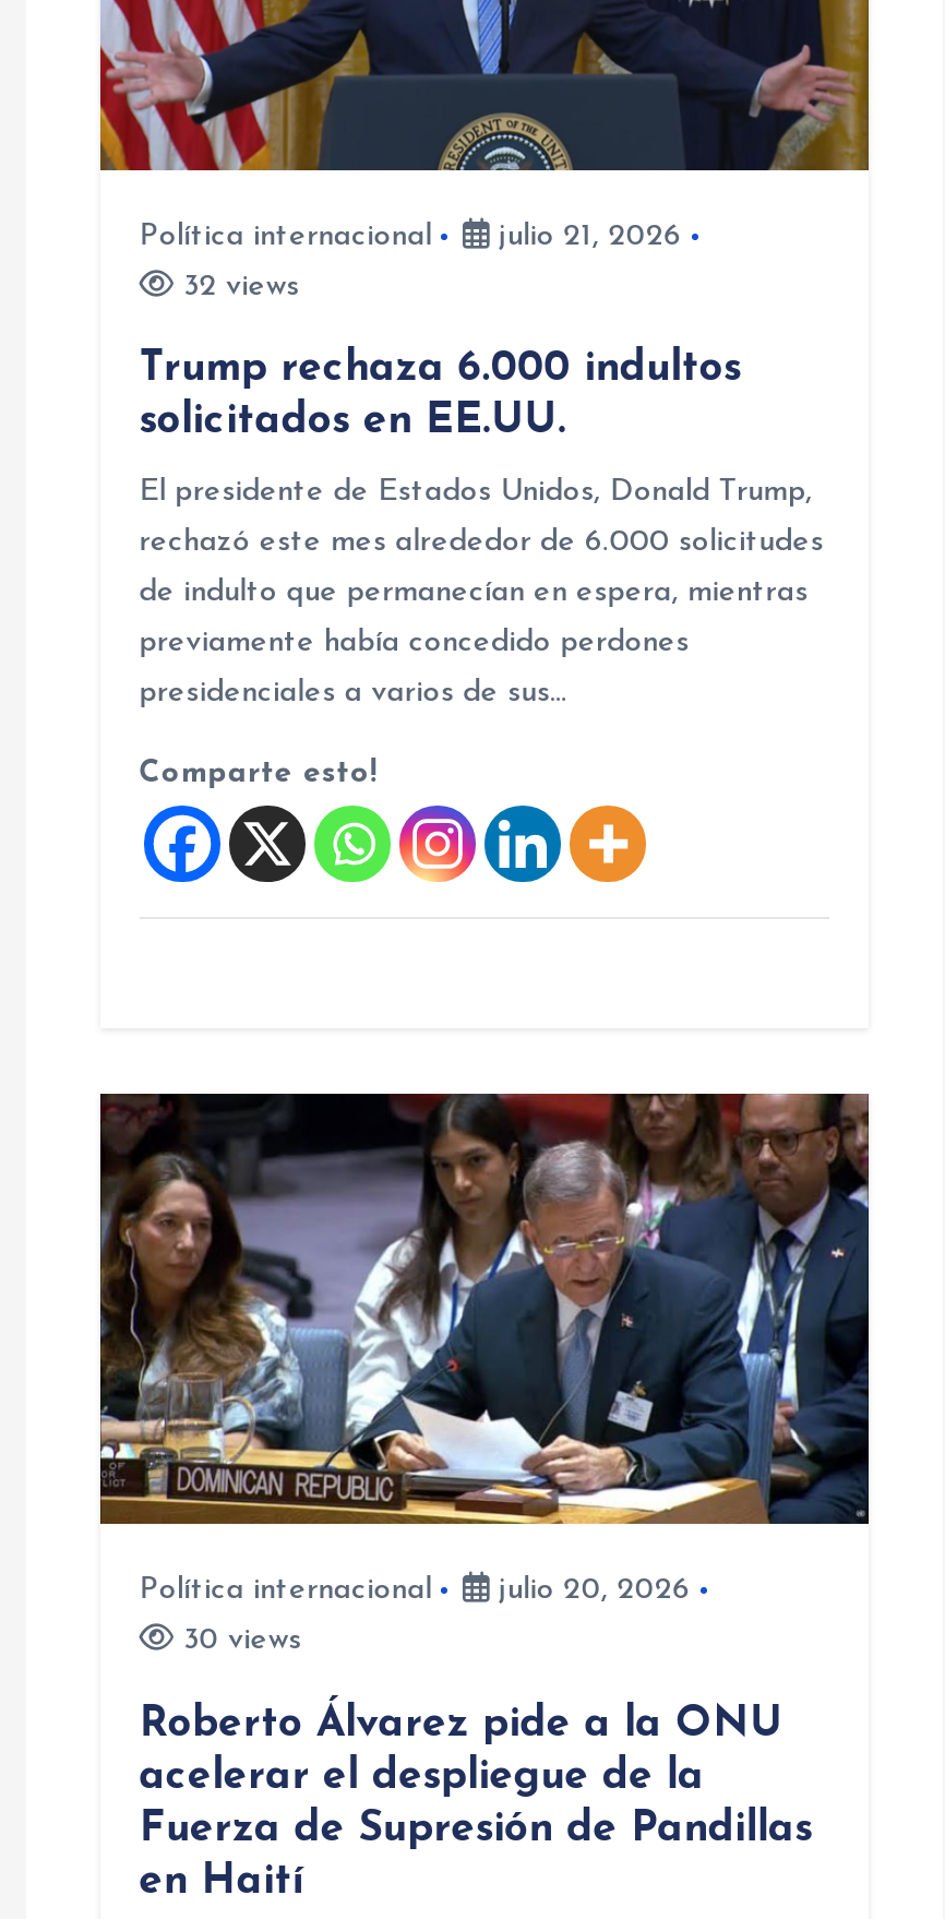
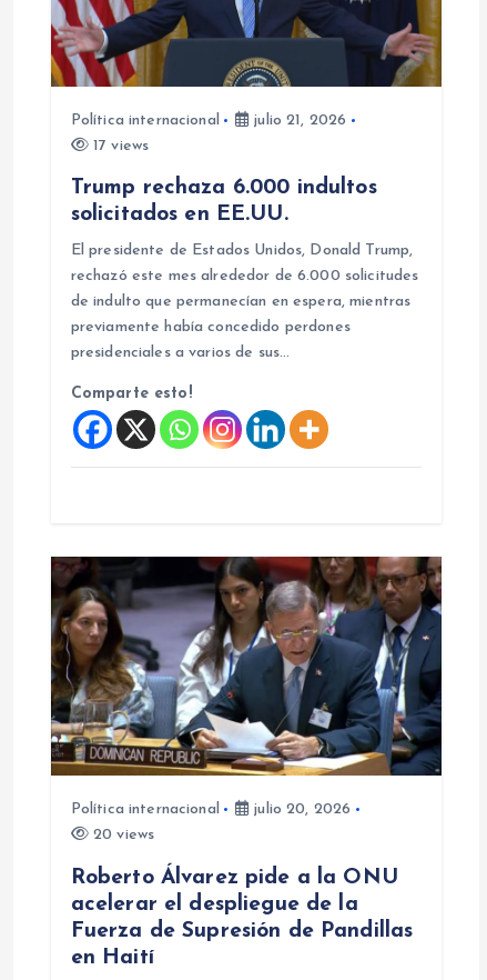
- 32 views
+ 17 views

- 30 views
+ 20 views
